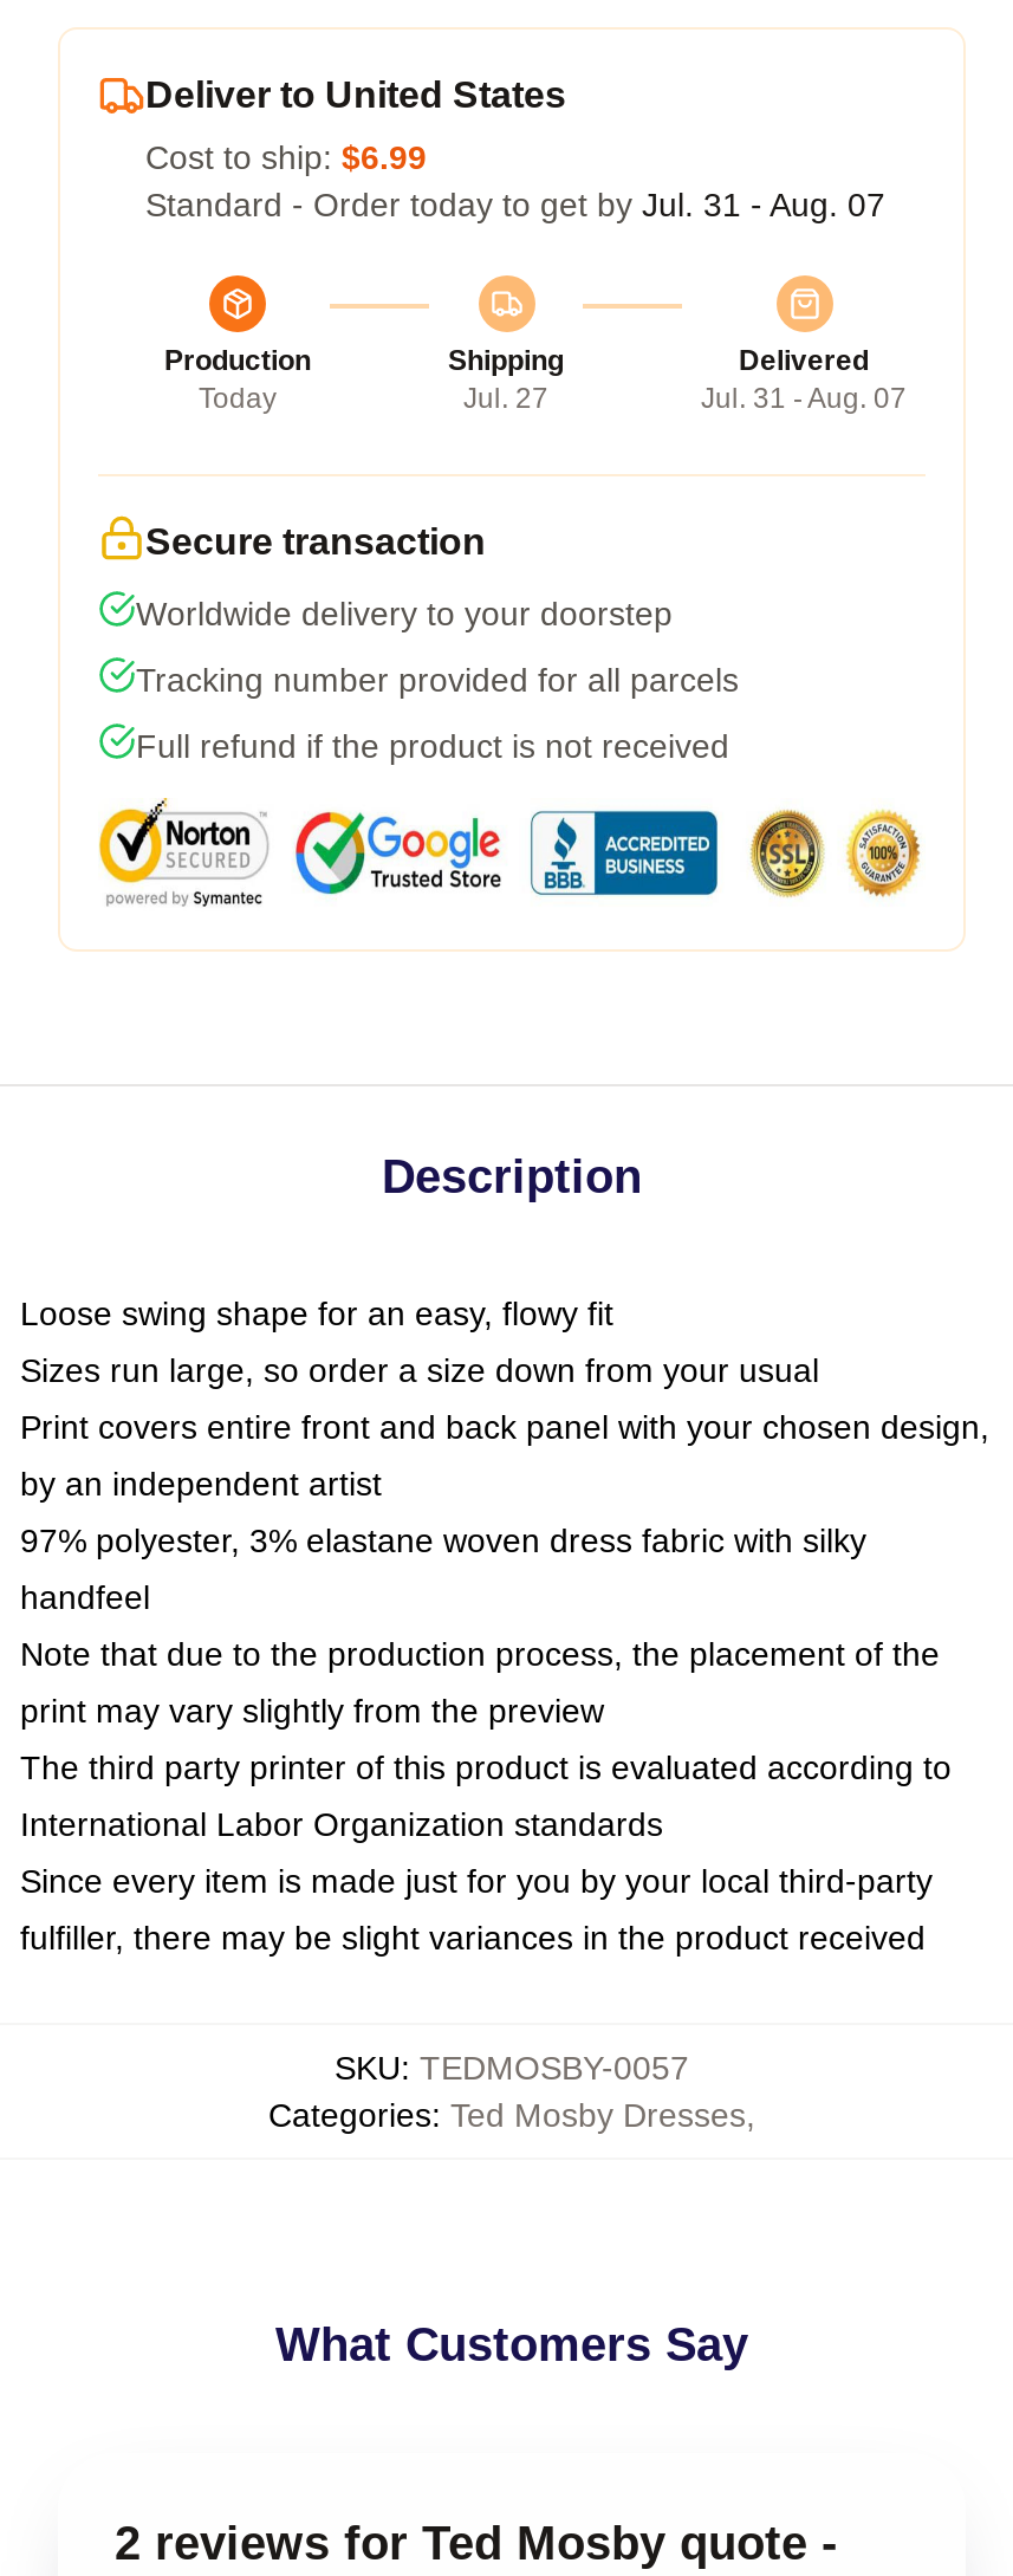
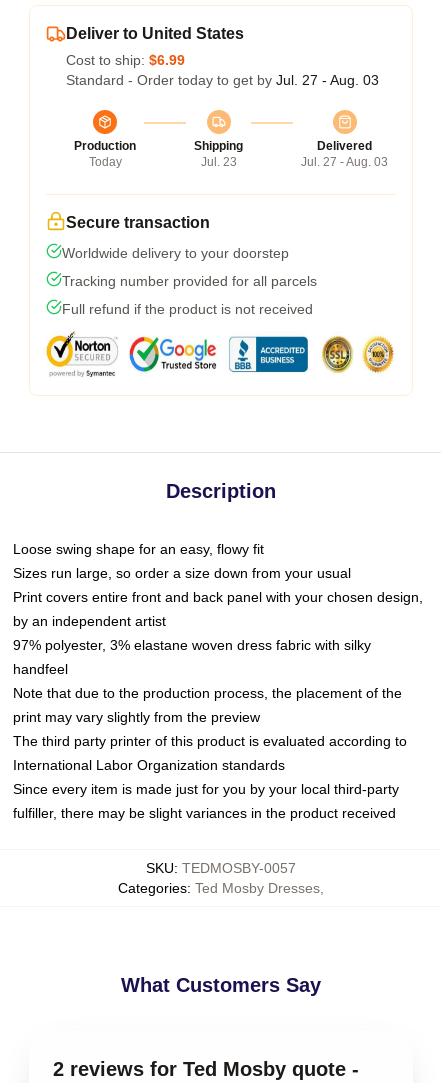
- Standard - Order today to get by Jul. 31 - Aug. 07
+ Standard - Order today to get by Jul. 27 - Aug. 03

- Jul. 27
+ Jul. 23

- Jul. 31 - Aug. 07
+ Jul. 27 - Aug. 03
